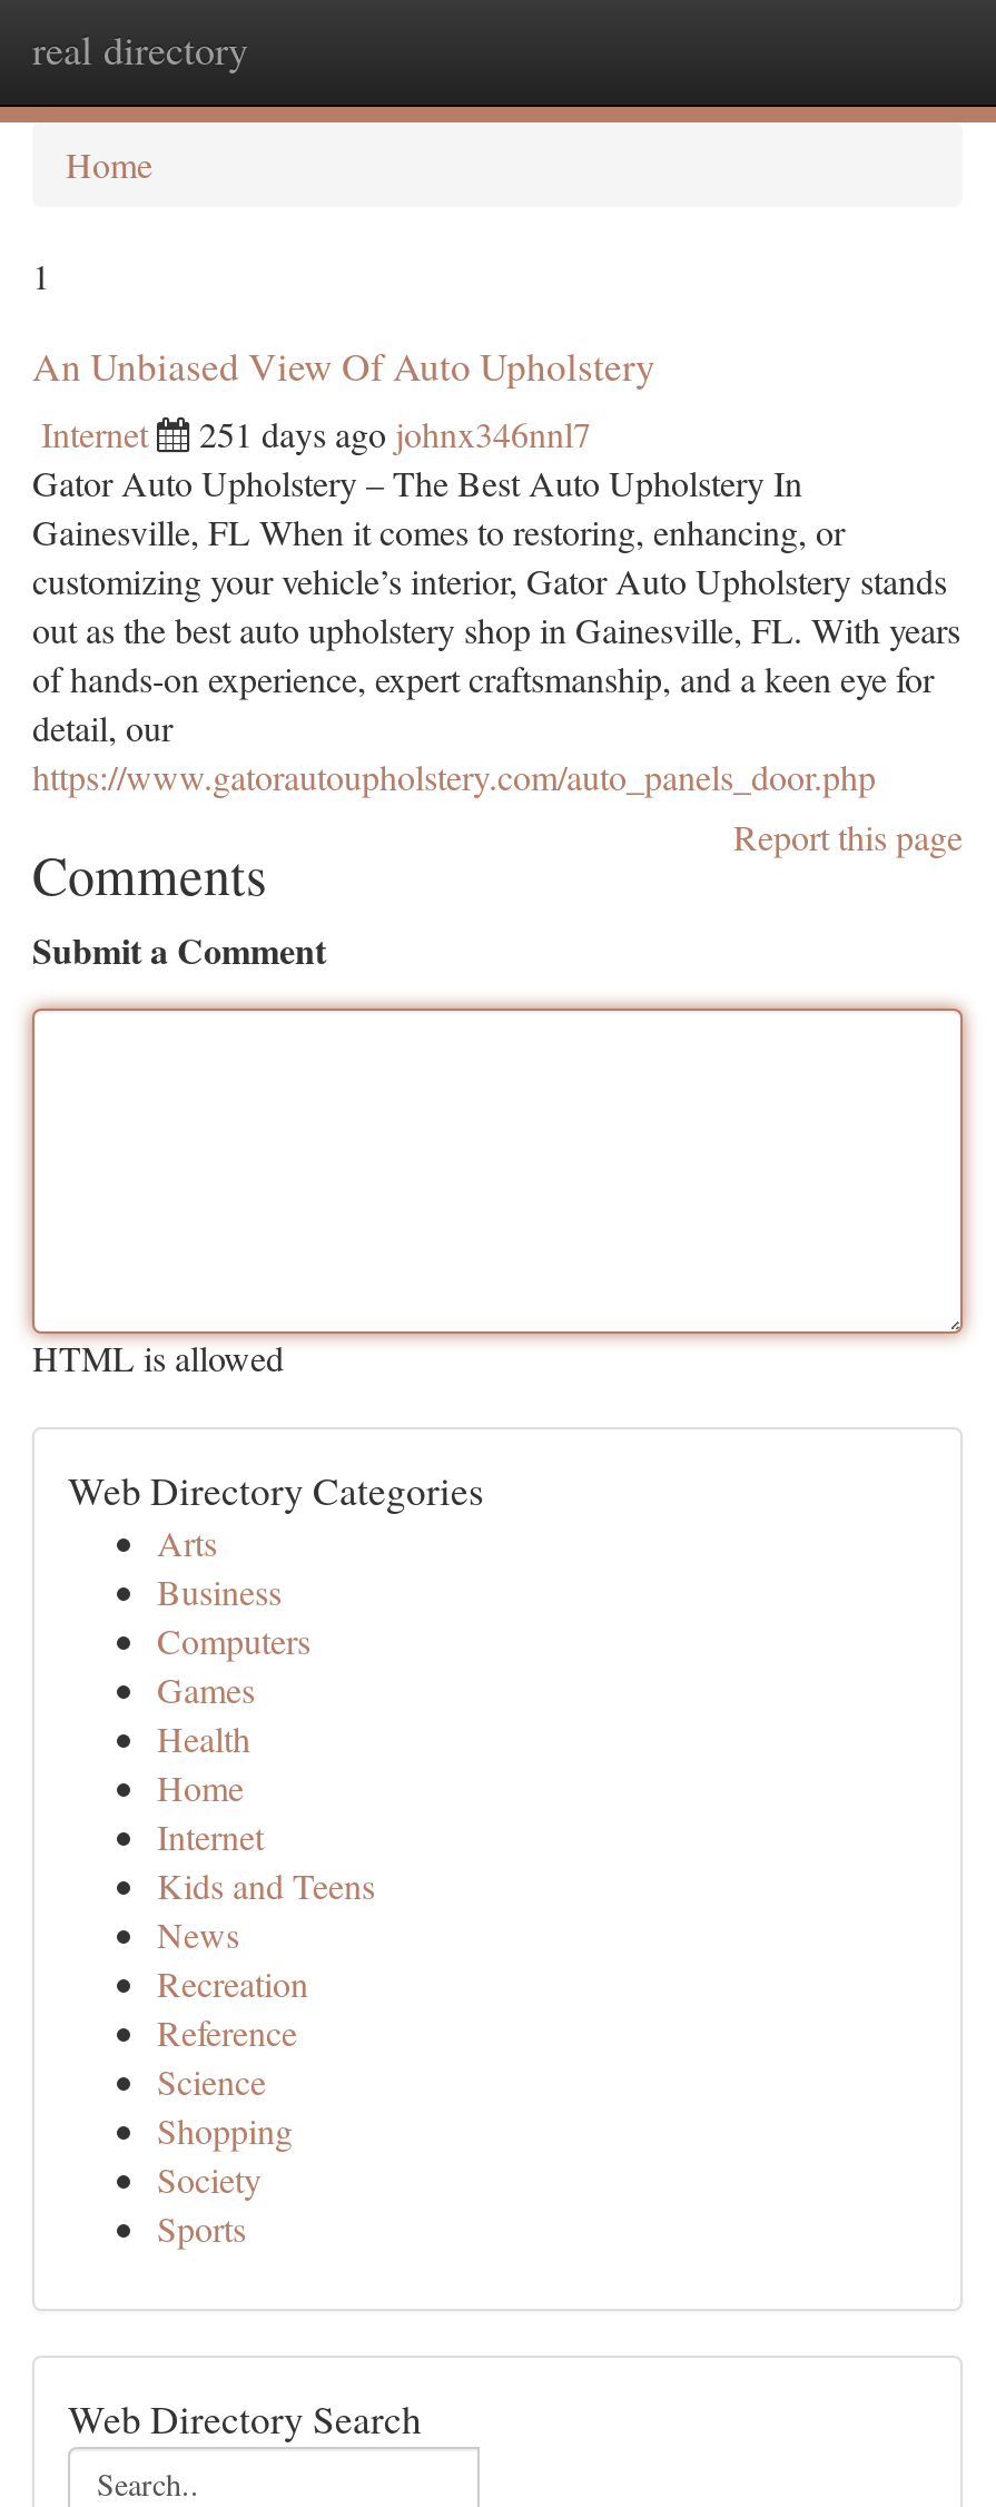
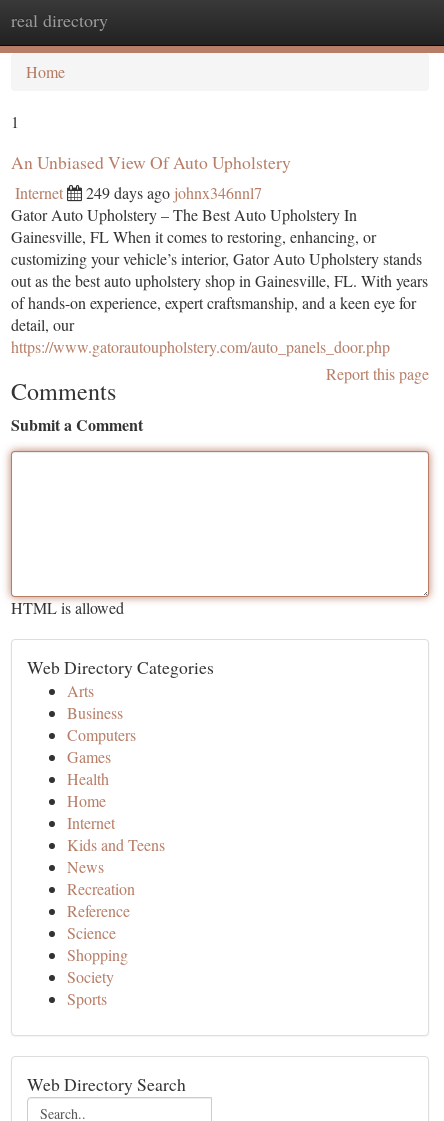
- 251 days ago johnx346nnl7
+ 249 days ago johnx346nnl7
